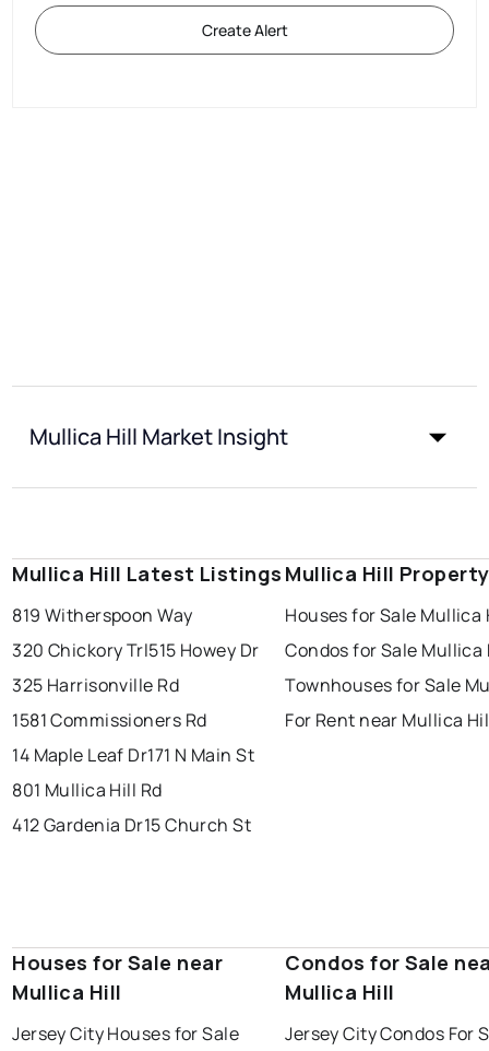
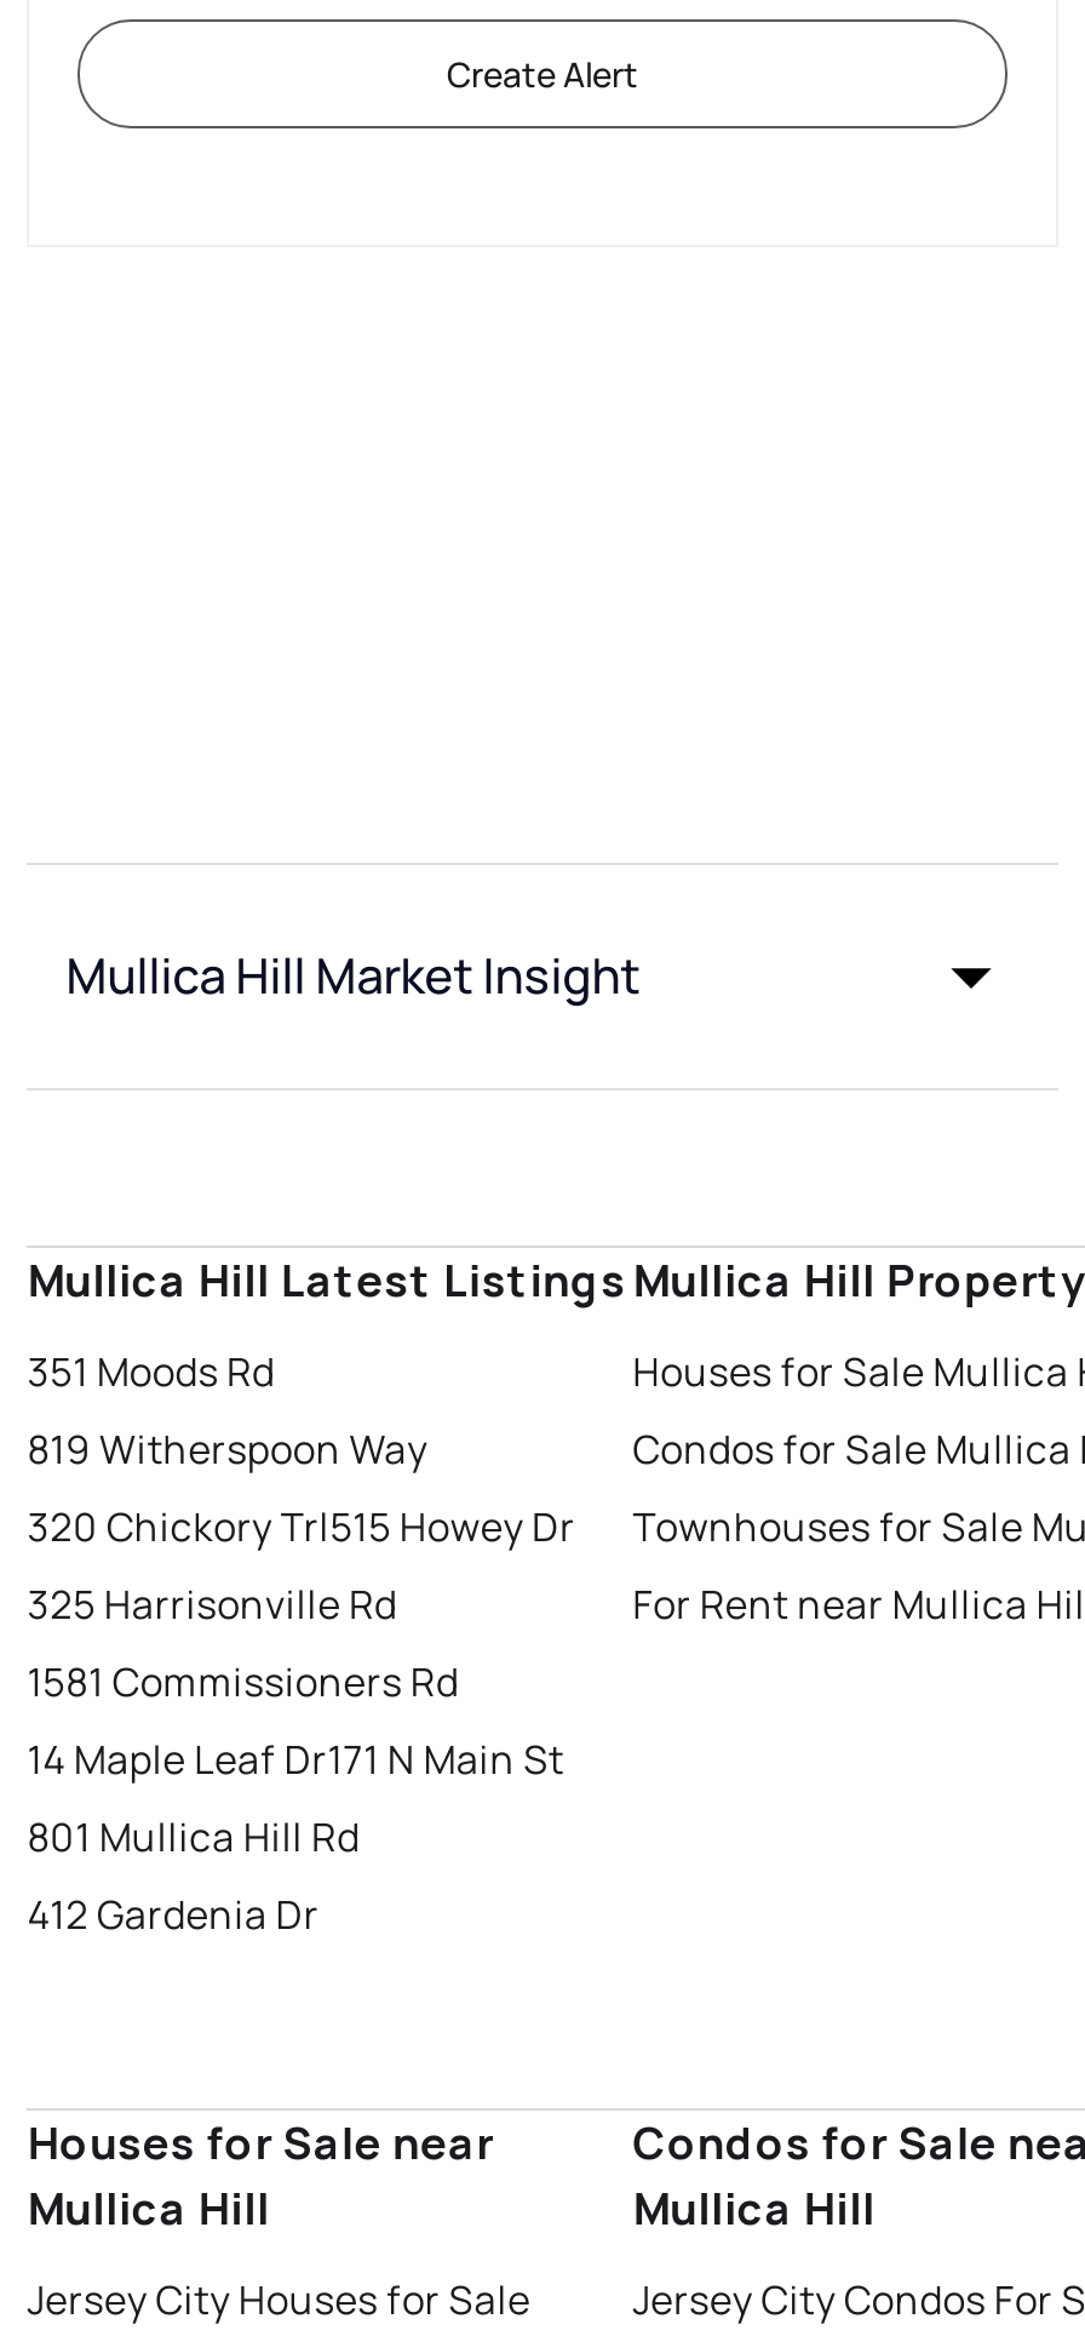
moved down: 819 Witherspoon Way | 320 Chickory Trl515 Howey Dr | 325 Harrisonville Rd | 1581 Commissioners Rd | 14 Maple Leaf Dr171 N Main St | 801 Mullica Hill Rd

+ 351 Moods Rd

- 412 Gardenia Dr15 Church St
+ 412 Gardenia Dr
